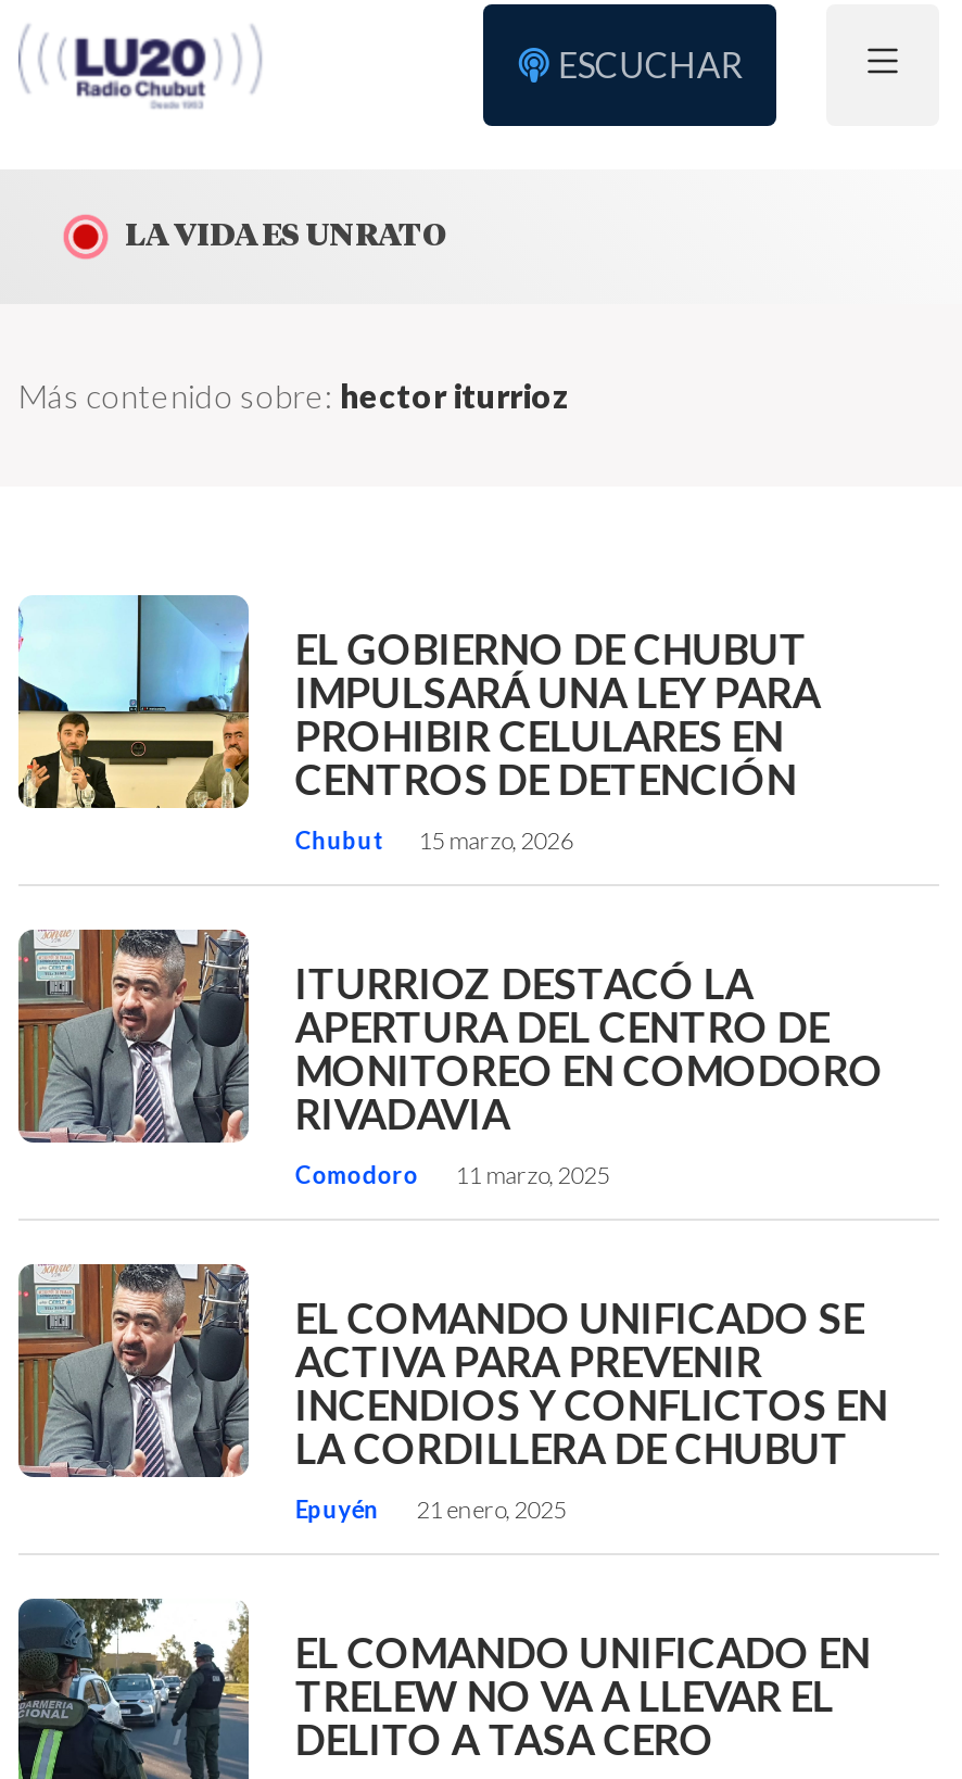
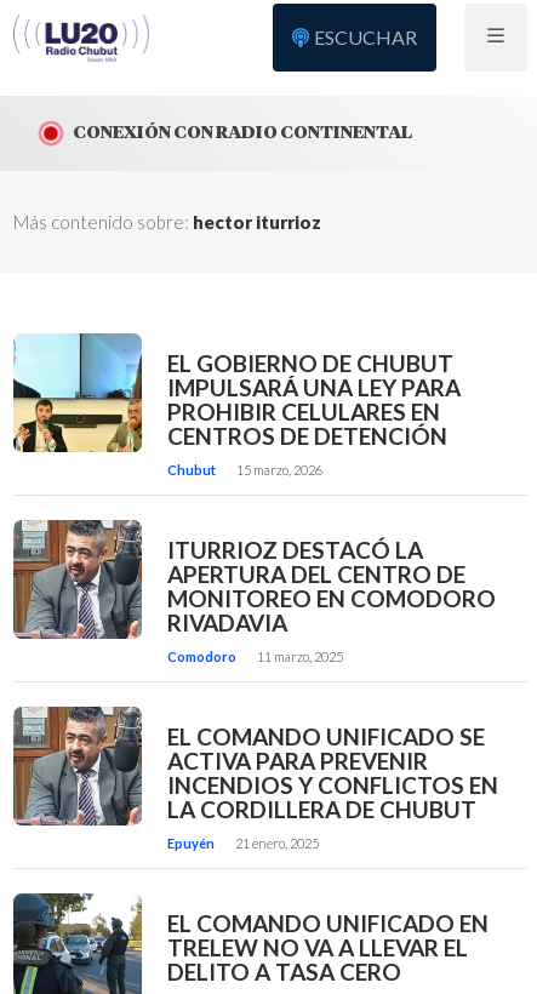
- LA VIDA ES UN RATO
+ CONEXIÓN CON RADIO CONTINENTAL
